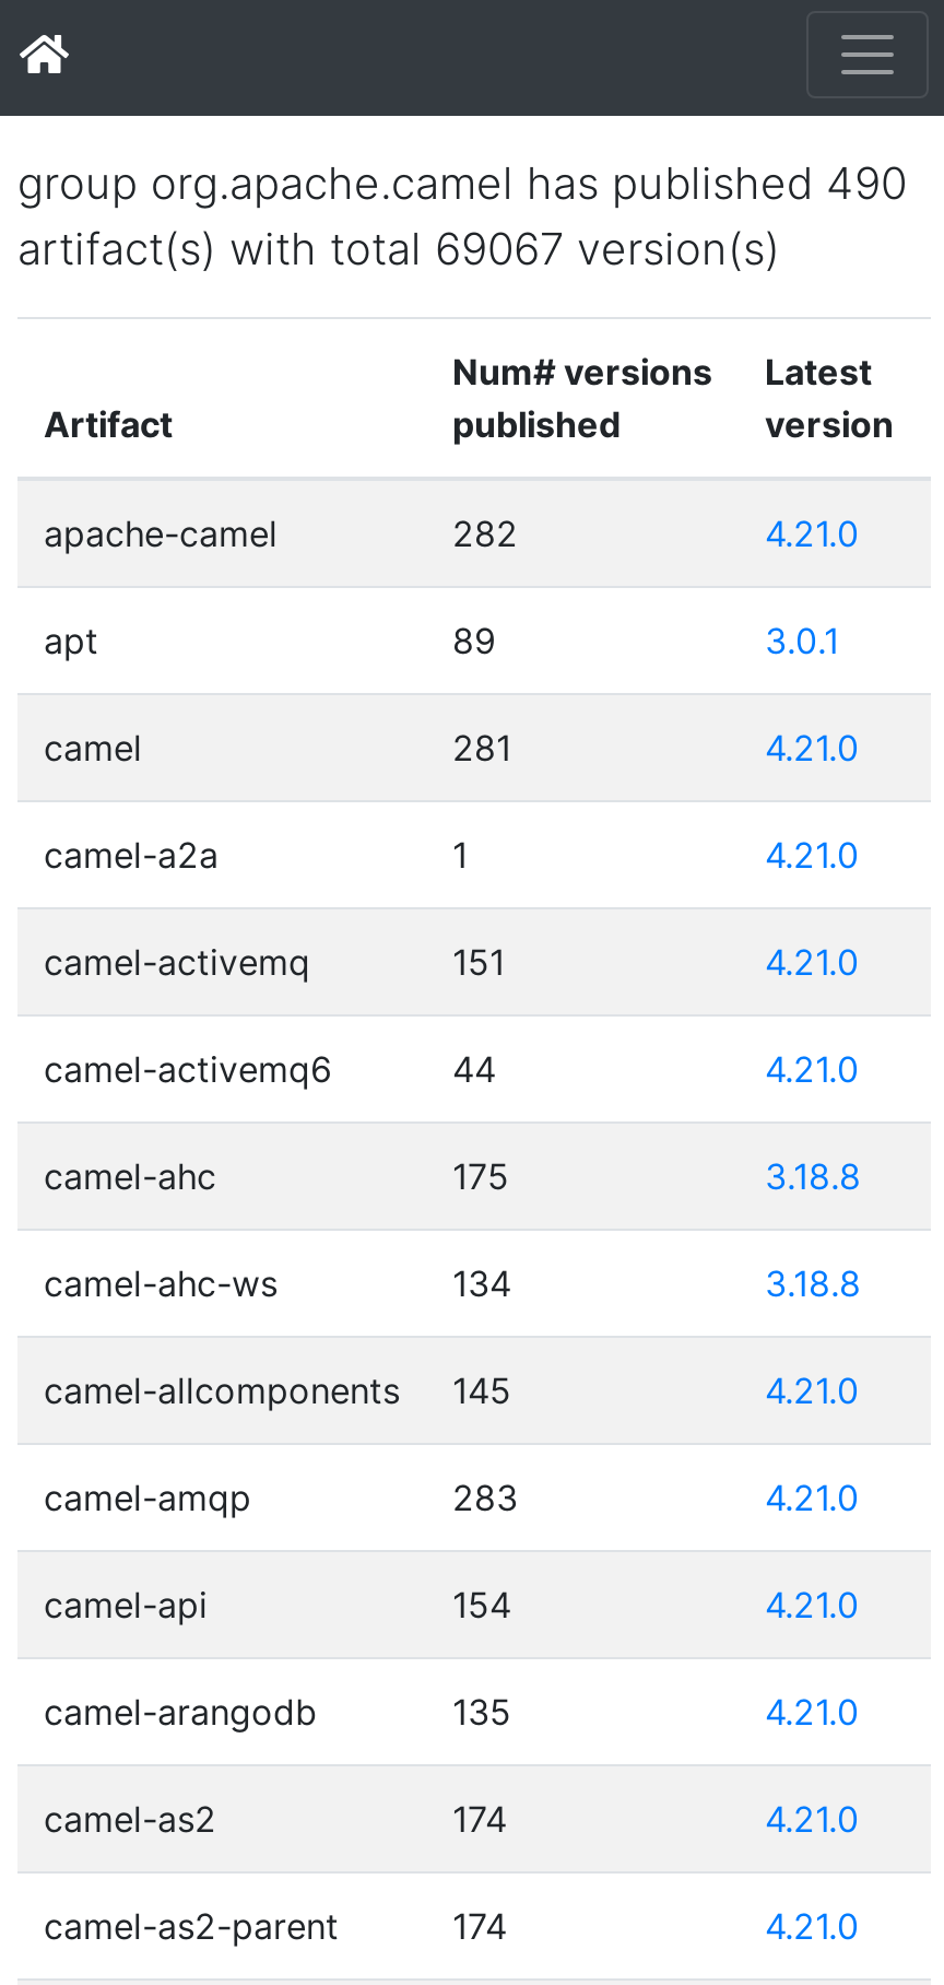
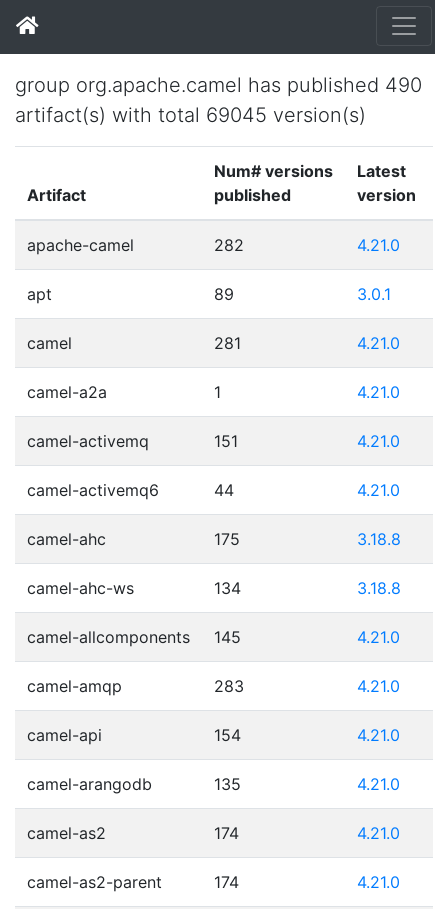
- artifact(s) with total 69067 version(s)
+ artifact(s) with total 69045 version(s)
